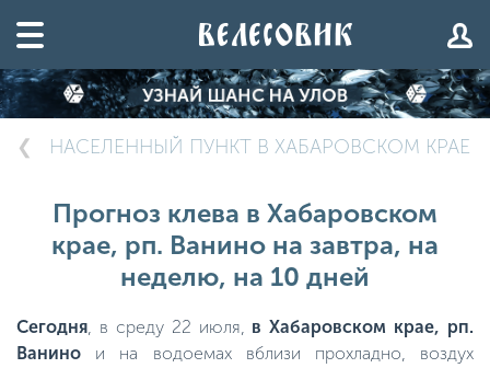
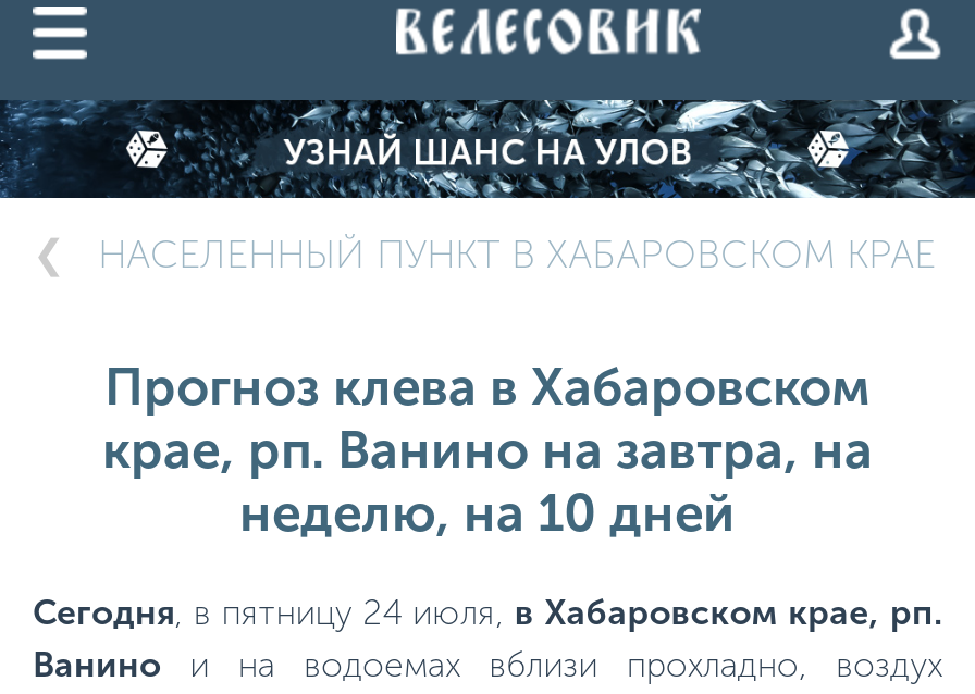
- Сегодня, в среду 22 июля, в Хабаровском крае, рп.
+ Сегодня, в пятницу 24 июля, в Хабаровском крае, рп.
